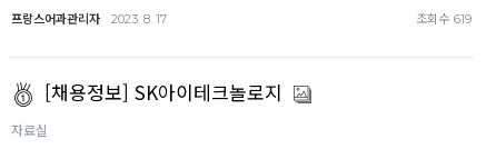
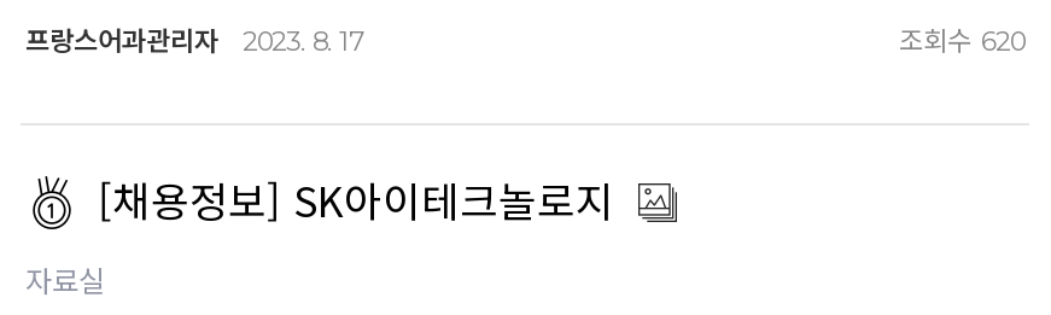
- 조회수 619
+ 조회수 620
